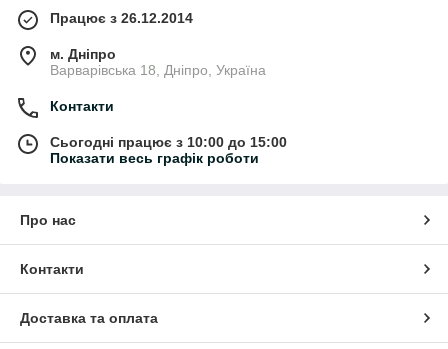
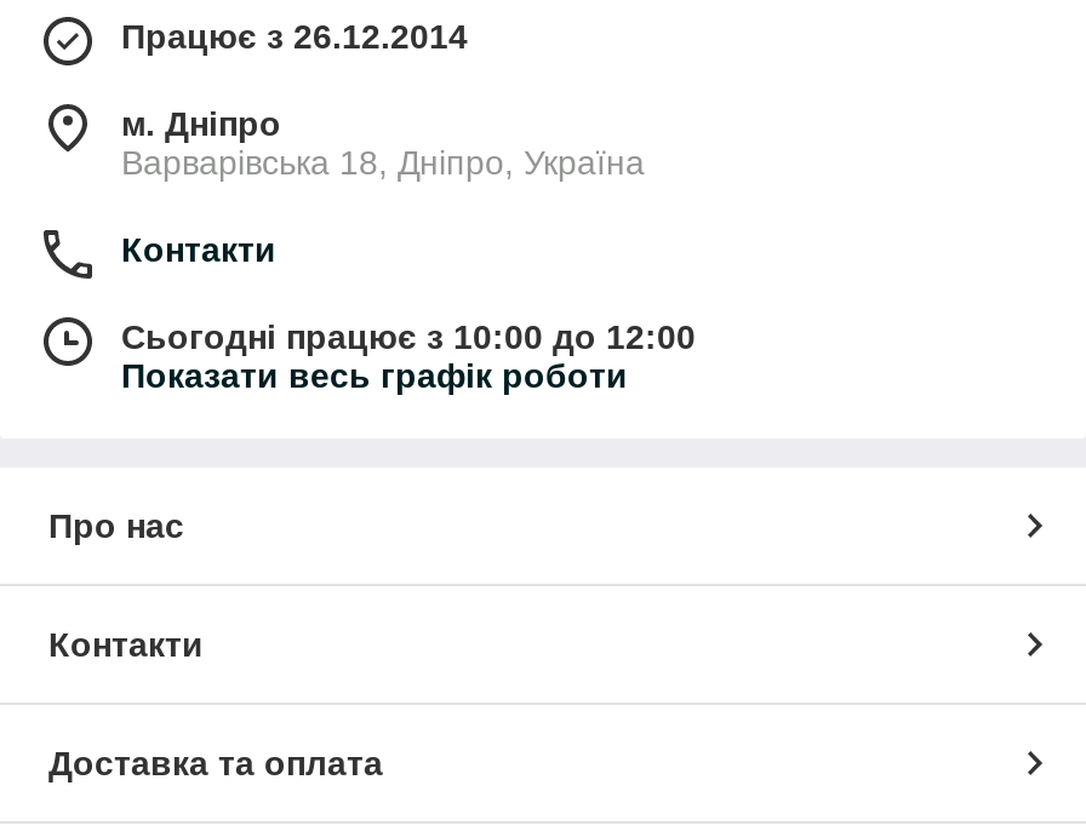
- Сьогодні працює з 10:00 до 15:00
+ Сьогодні працює з 10:00 до 12:00
